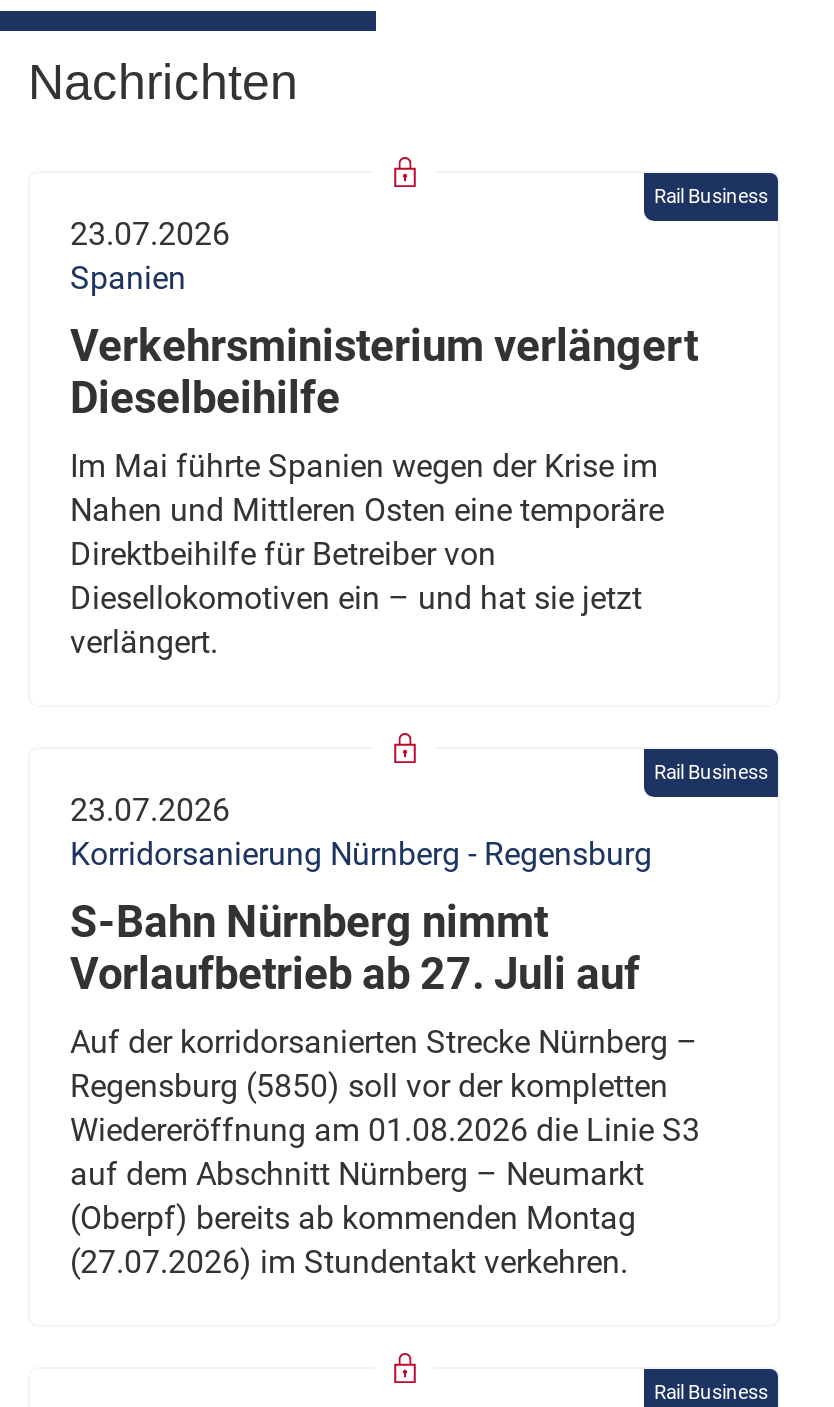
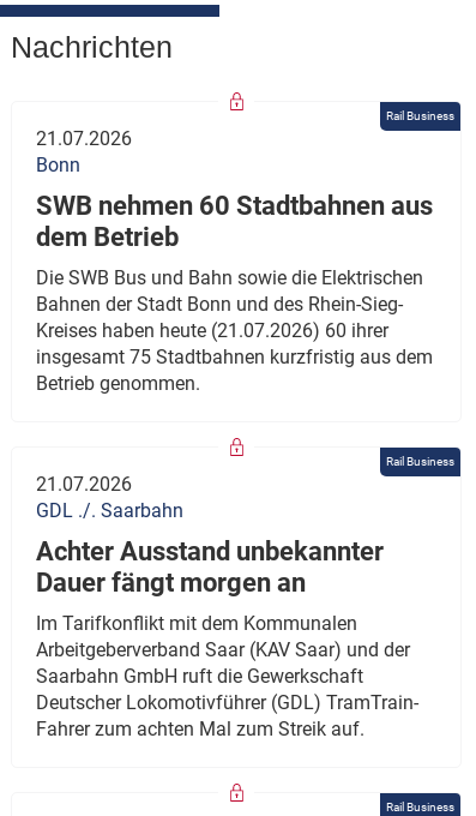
- 23.07.2026
- Spanien
+ 21.07.2026
+ Bonn

- Verkehrsministerium verlängert
- Dieselbeihilfe
+ SWB nehmen 60 Stadtbahnen aus
+ dem Betrieb

- Im Mai führte Spanien wegen der Krise im
- Nahen und Mittleren Osten eine temporäre
- Direktbeihilfe für Betreiber von
- Diesellokomotiven ein – und hat sie jetzt
- verlängert.
+ Die SWB Bus und Bahn sowie die Elektrischen
+ Bahnen der Stadt Bonn und des Rhein-Sieg-
+ Kreises haben heute (21.07.2026) 60 ihrer
+ insgesamt 75 Stadtbahnen kurzfristig aus dem
+ Betrieb genommen.

- 23.07.2026
- Korridorsanierung Nürnberg - Regensburg
+ 21.07.2026
+ GDL ./. Saarbahn

- S-Bahn Nürnberg nimmt
- Vorlaufbetrieb ab 27. Juli auf
+ Achter Ausstand unbekannter
+ Dauer fängt morgen an

- Auf der korridorsanierten Strecke Nürnberg –
- Regensburg (5850) soll vor der kompletten
- Wiedereröffnung am 01.08.2026 die Linie S3
- auf dem Abschnitt Nürnberg – Neumarkt
- (Oberpf) bereits ab kommenden Montag
- (27.07.2026) im Stundentakt verkehren.
+ Im Tarifkonflikt mit dem Kommunalen
+ Arbeitgeberverband Saar (KAV Saar) und der
+ Saarbahn GmbH ruft die Gewerkschaft
+ Deutscher Lokomotivführer (GDL) TramTrain-
+ Fahrer zum achten Mal zum Streik auf.
